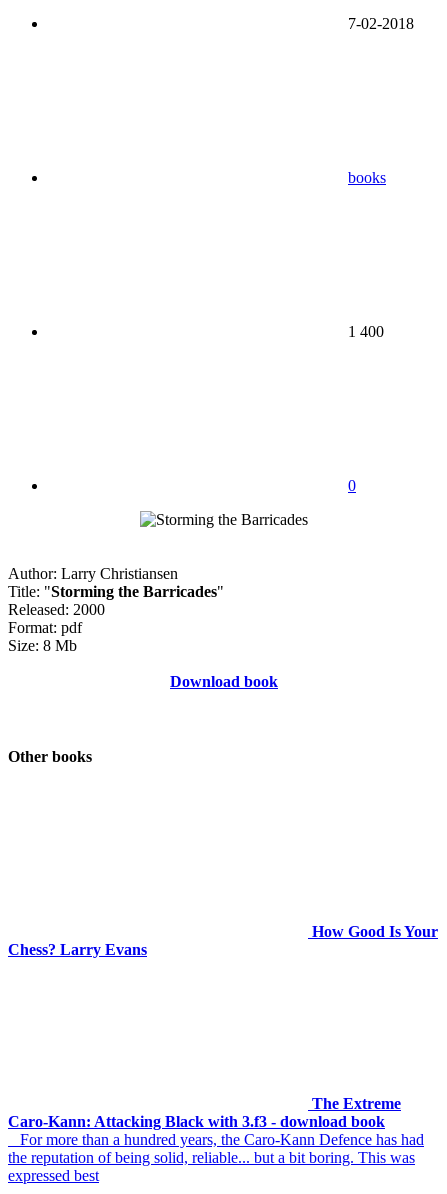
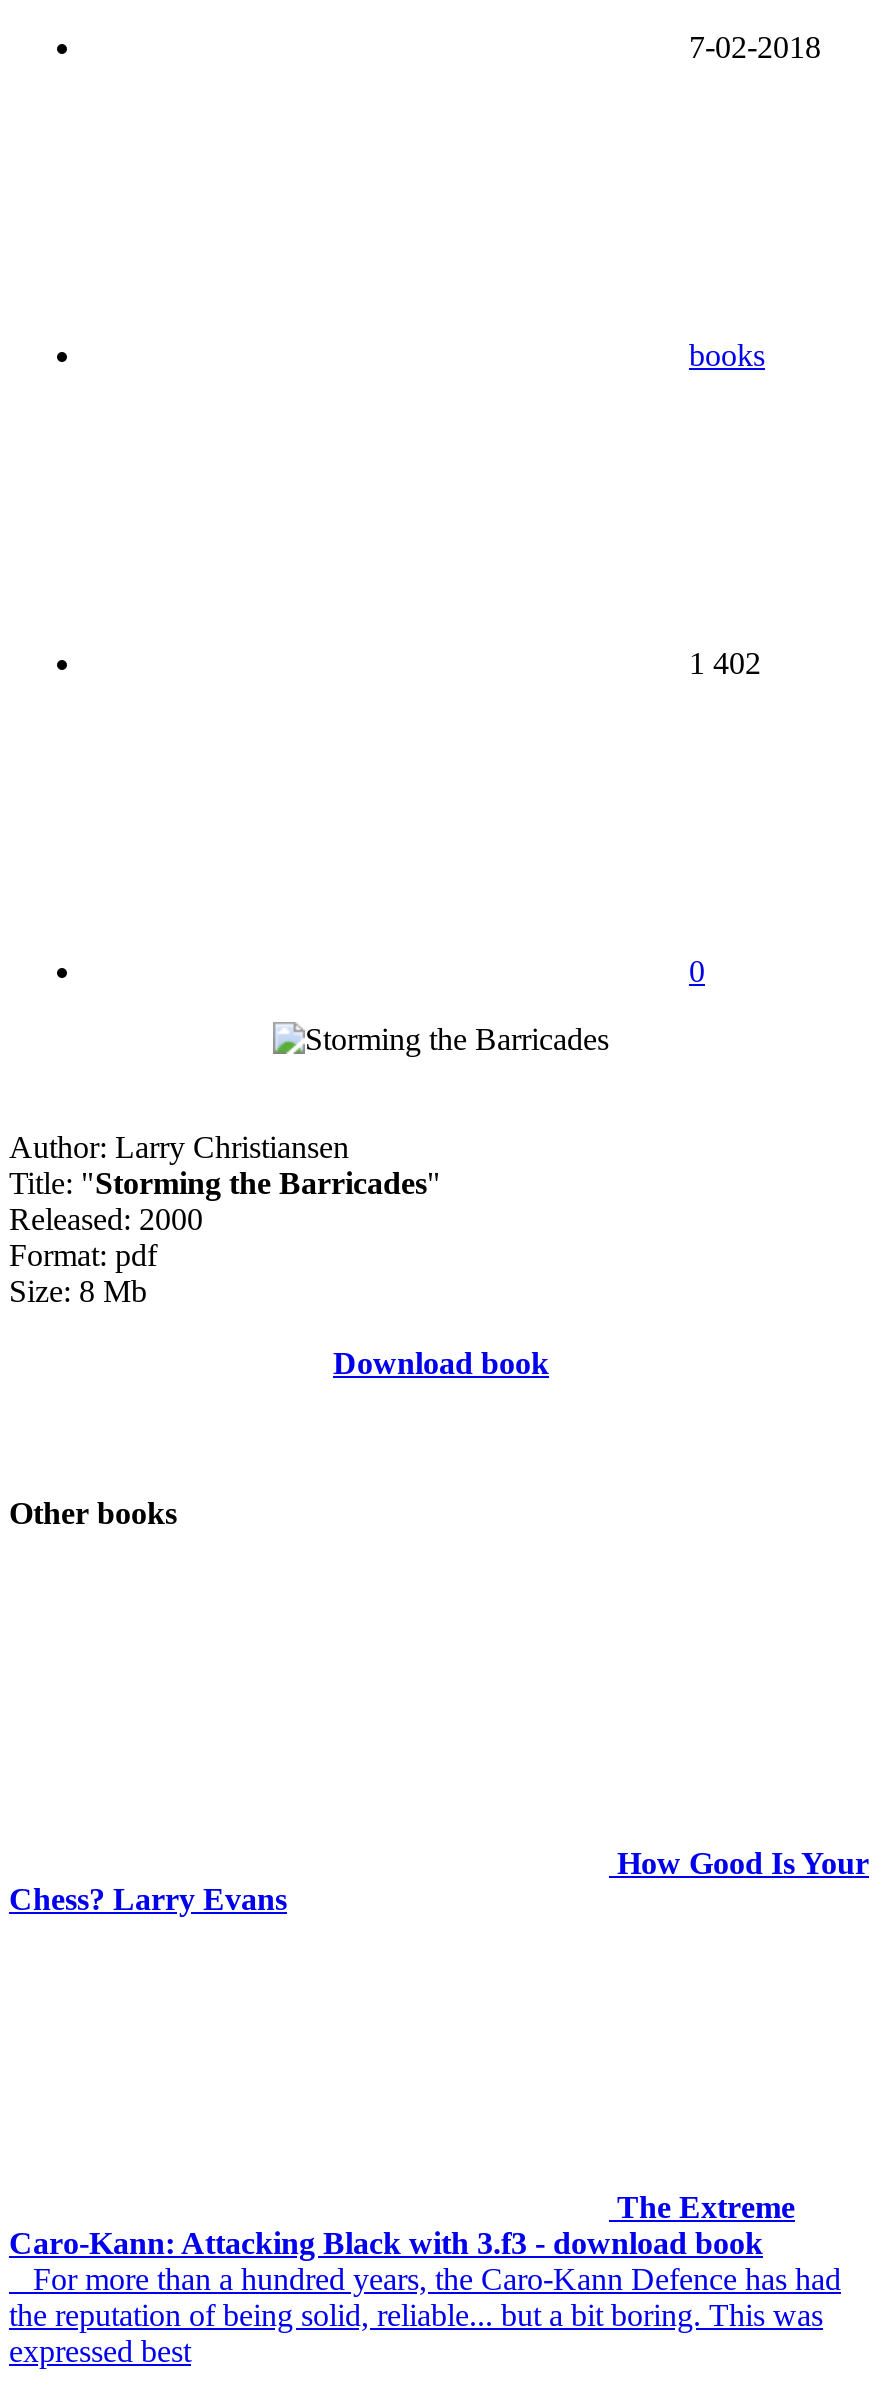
- 1 400
+ 1 402
